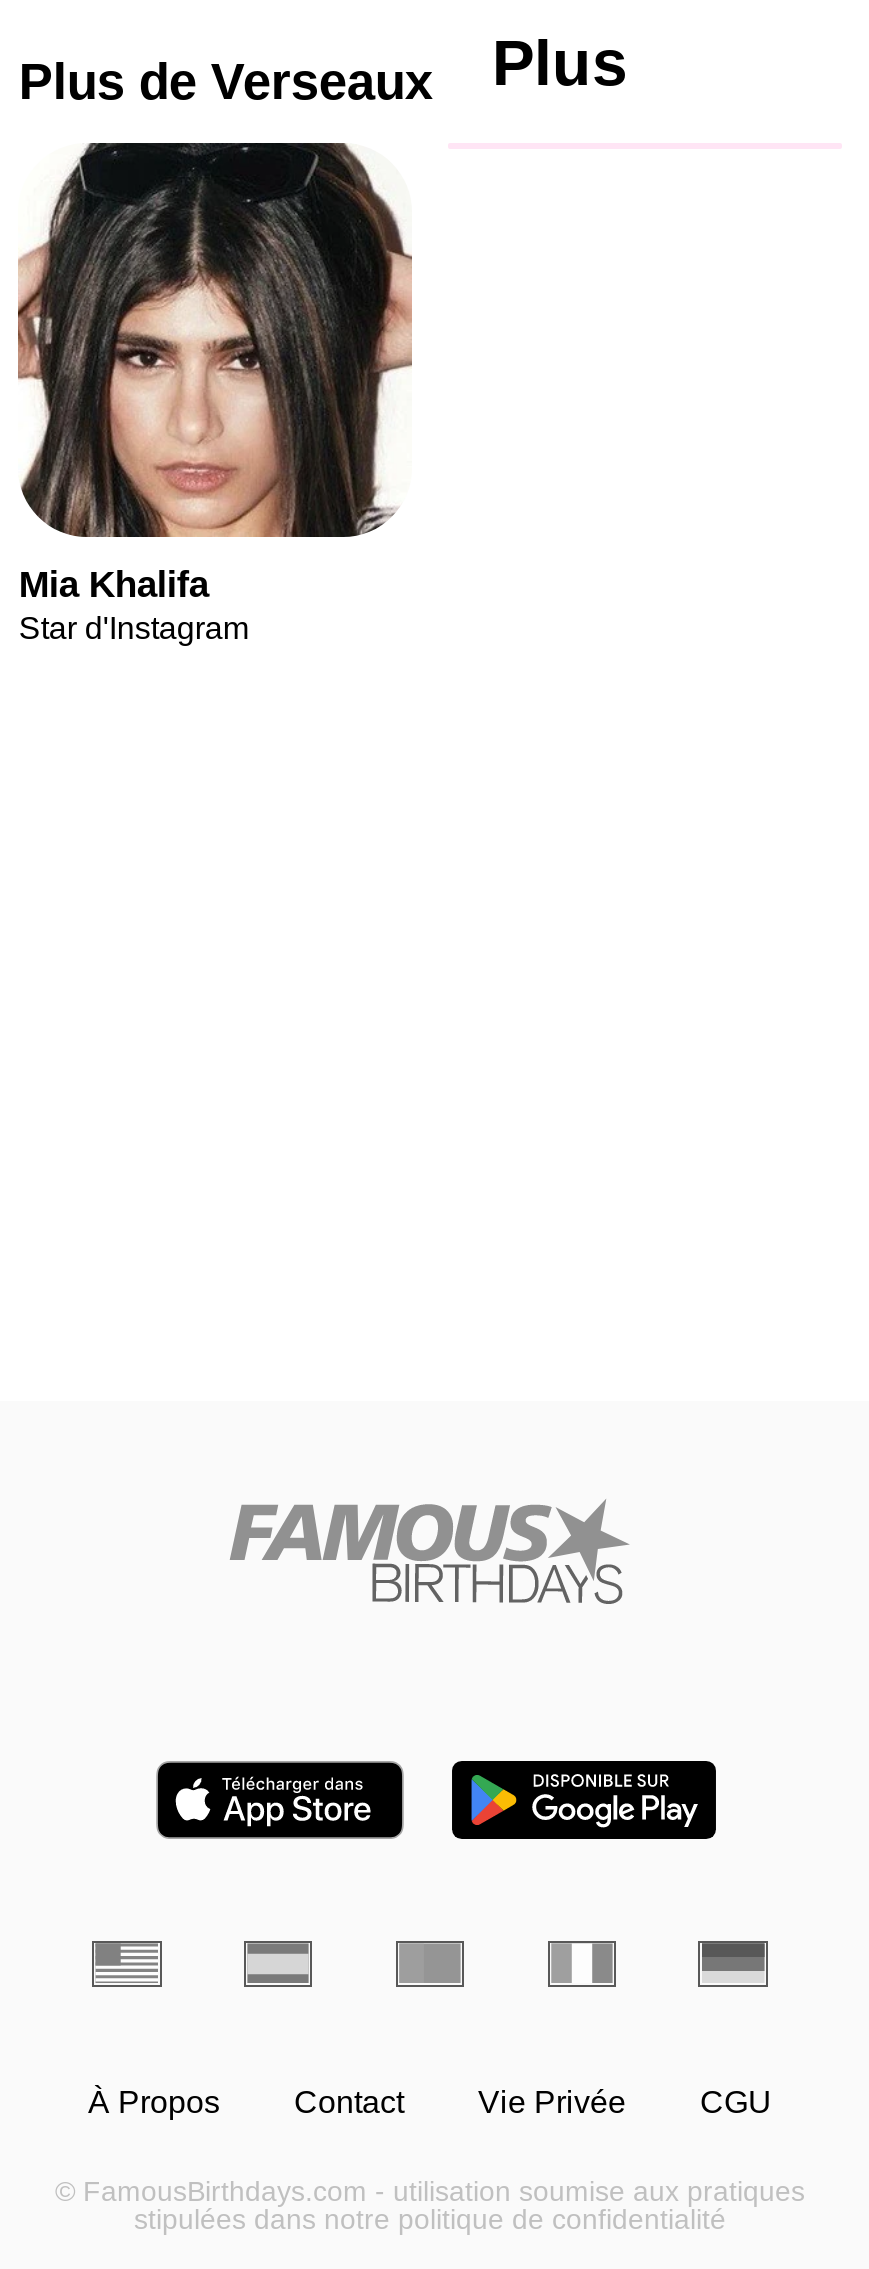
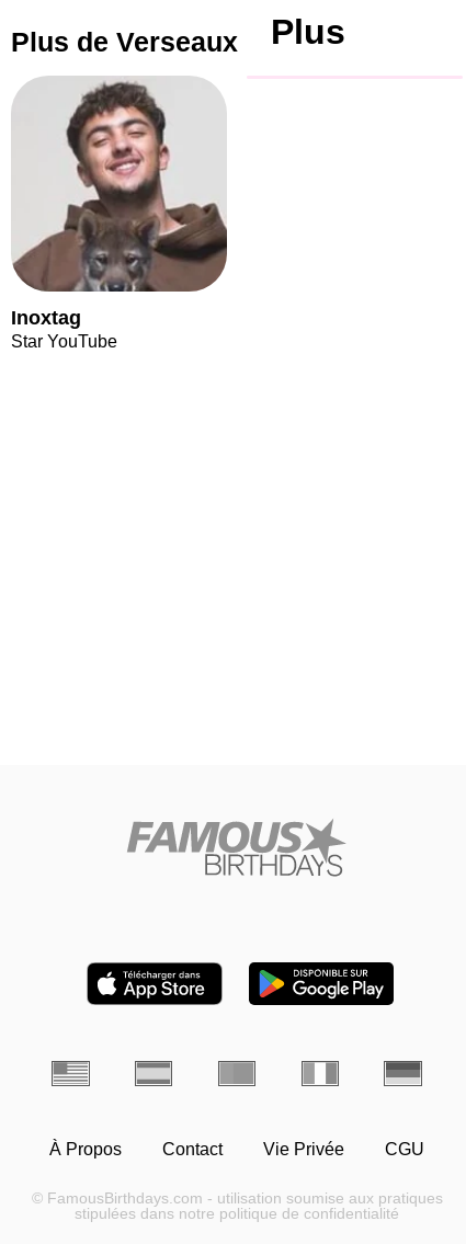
- [image]
- Mia Khalifa
- Star d'Instagram
+ [image]
+ Inoxtag
+ Star YouTube
